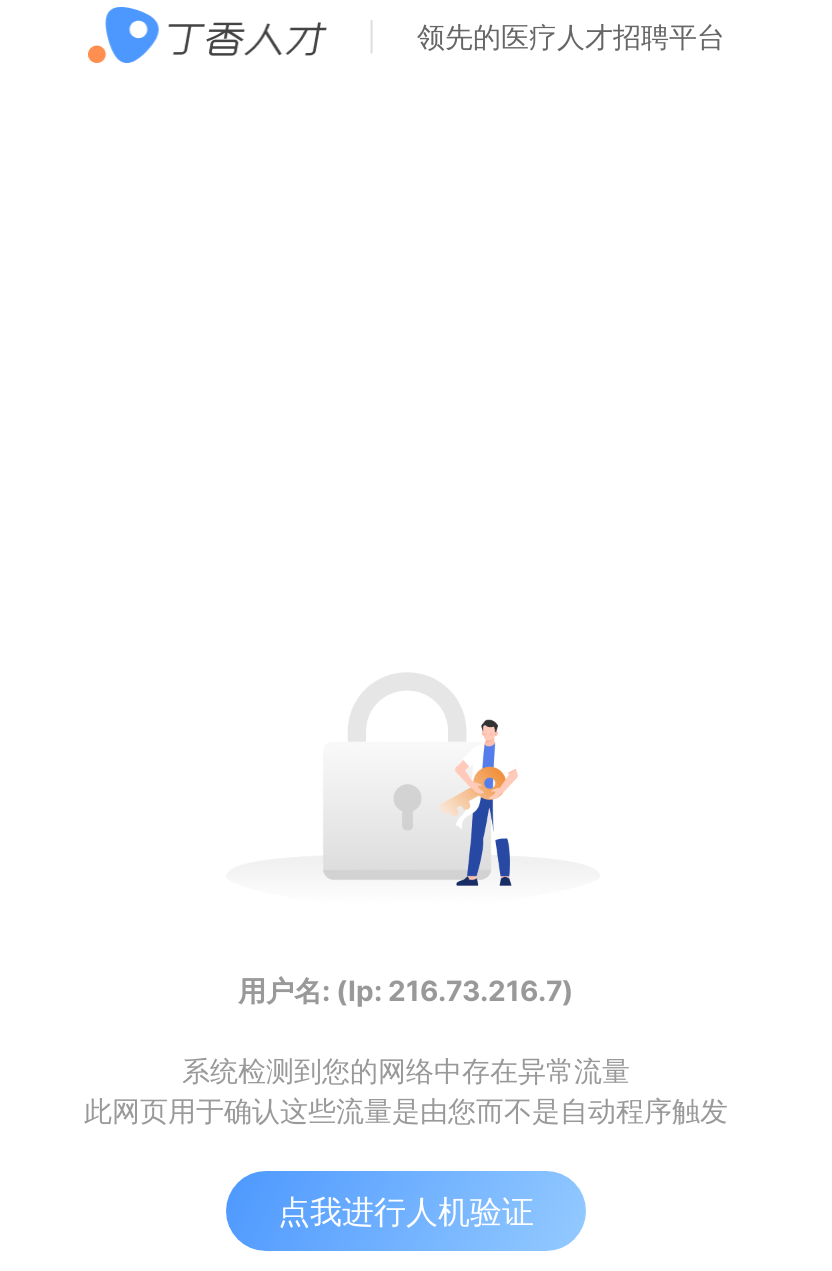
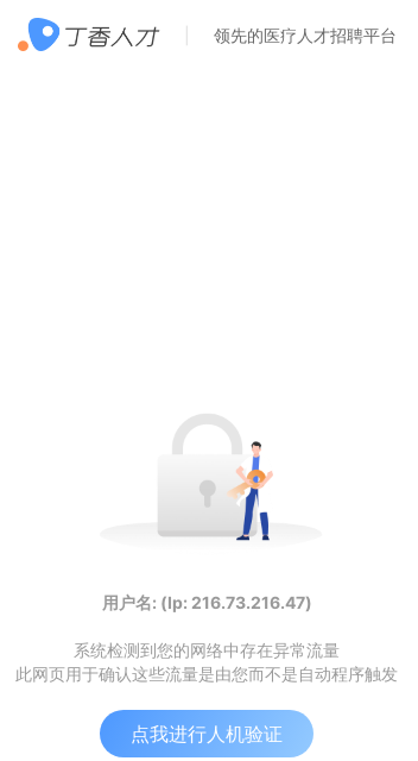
- 用户名: (Ip: 216.73.216.7)
+ 用户名: (Ip: 216.73.216.47)
